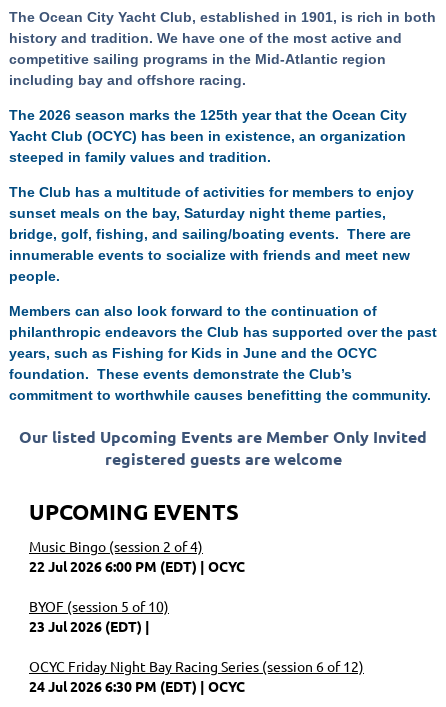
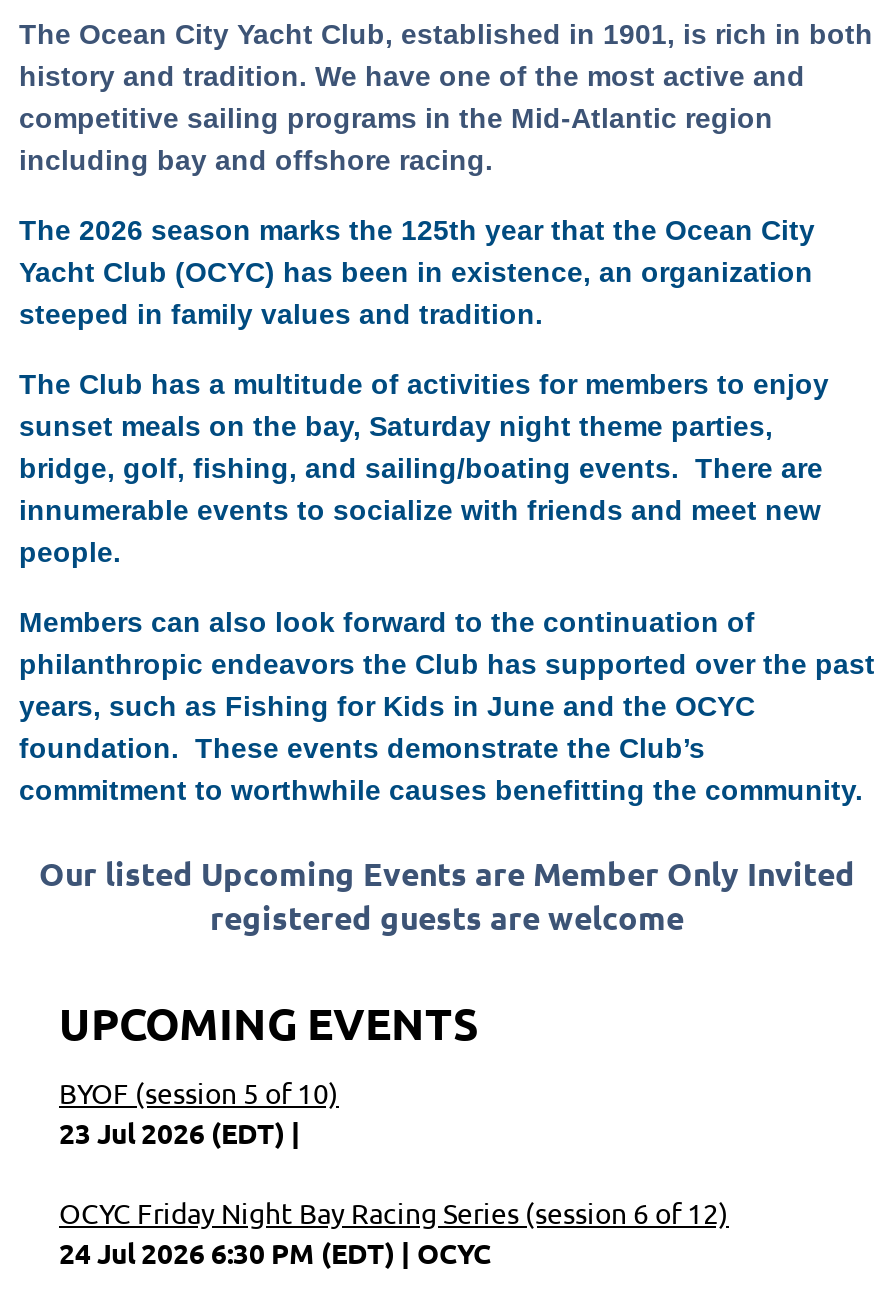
- Music Bingo (session 2 of 4)
- 22 Jul 2026 6:00 PM (EDT)
- OCYC
